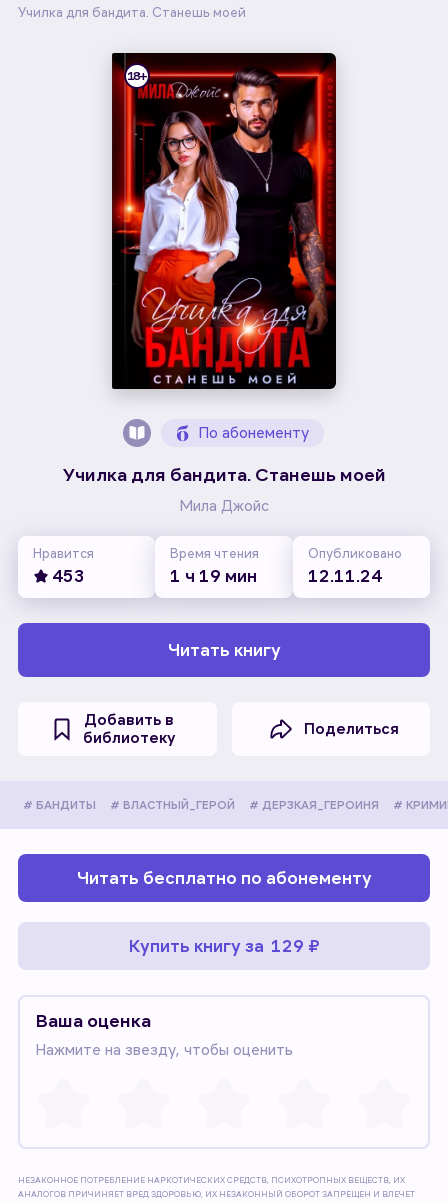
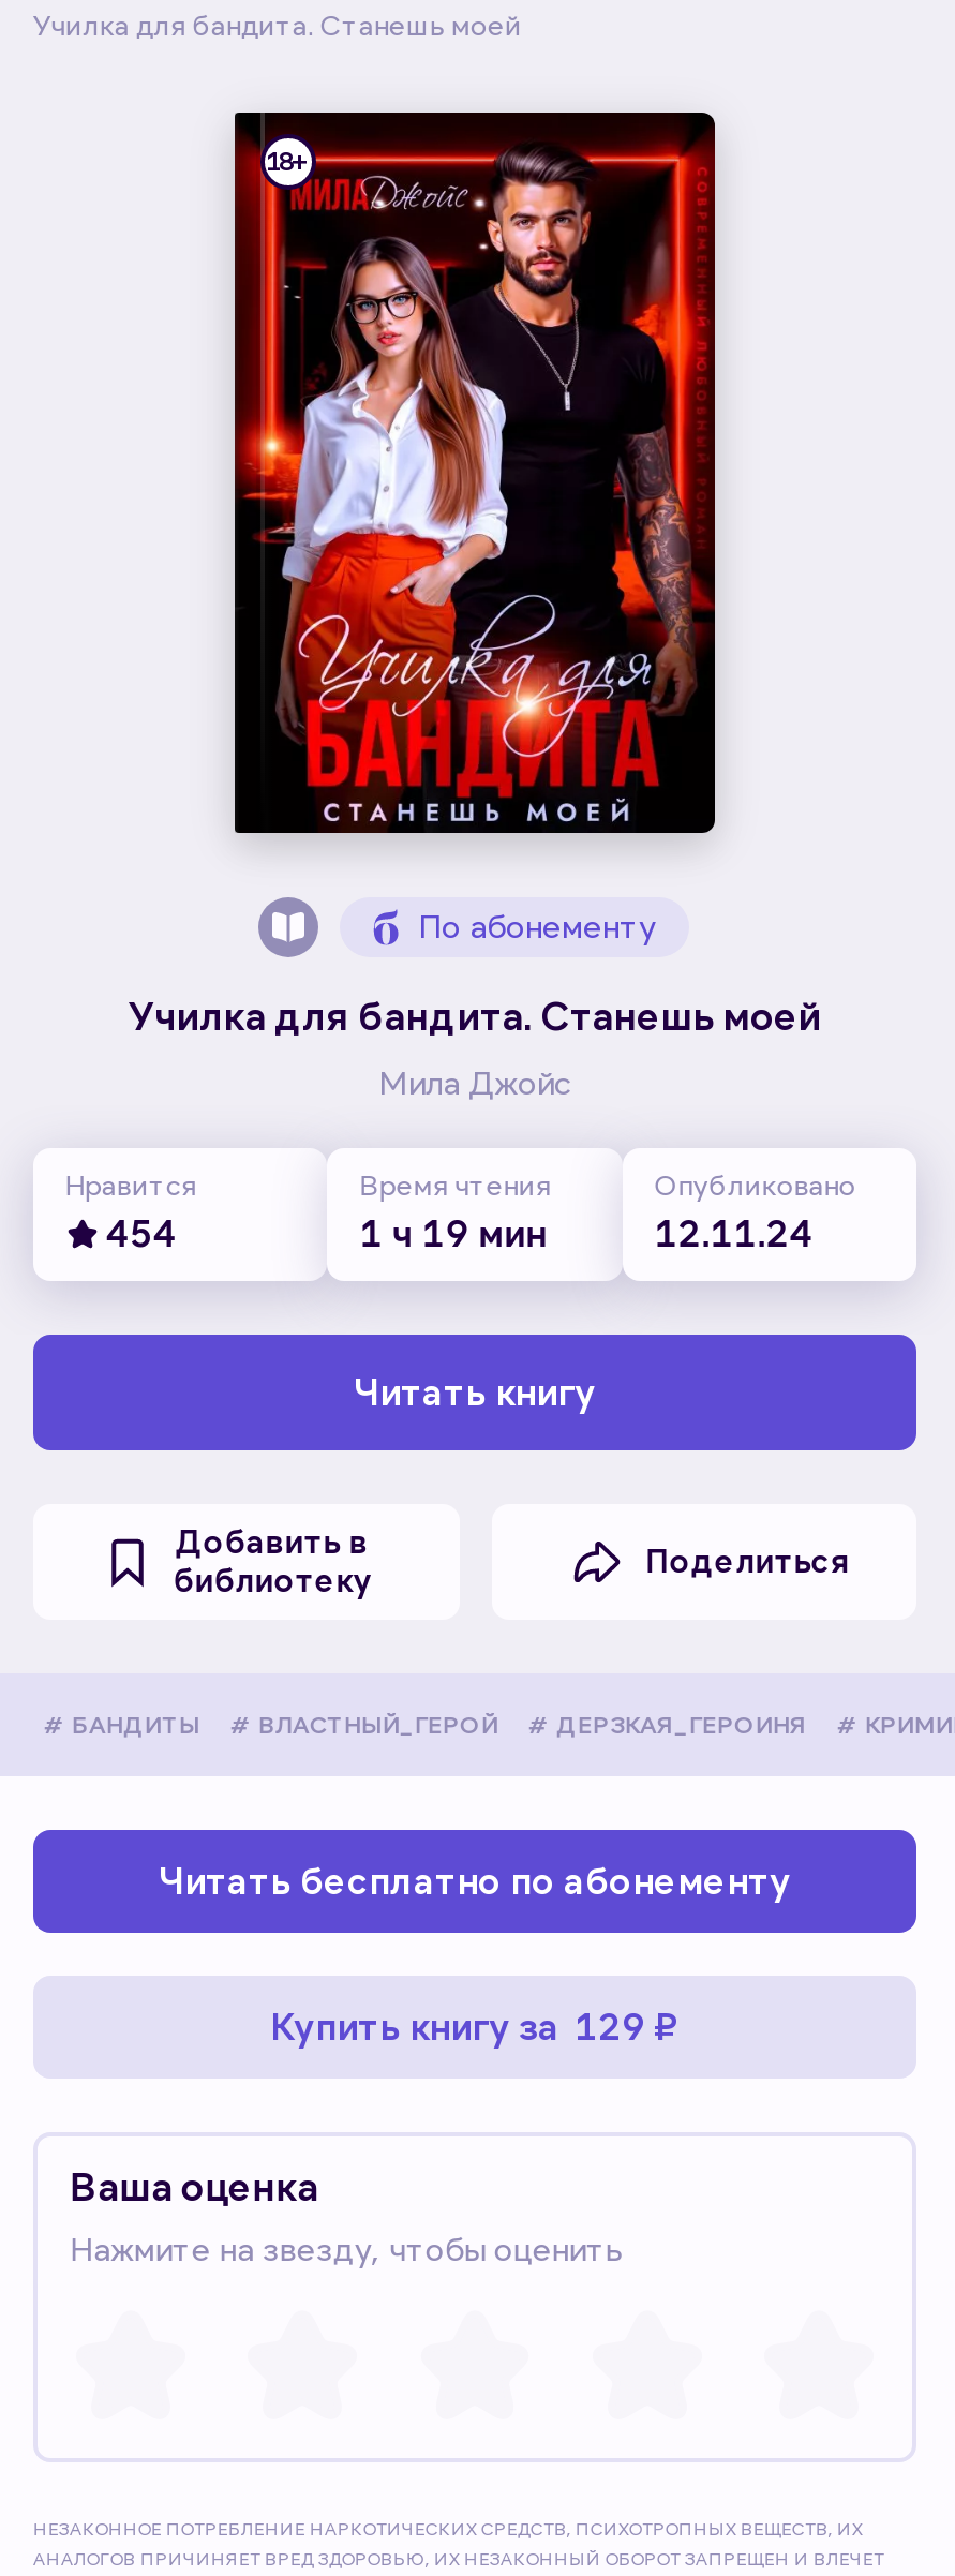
- 453
+ 454
